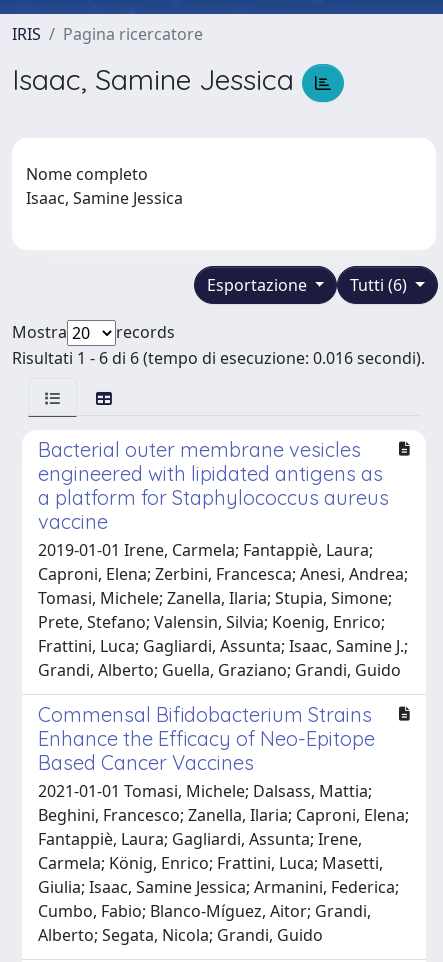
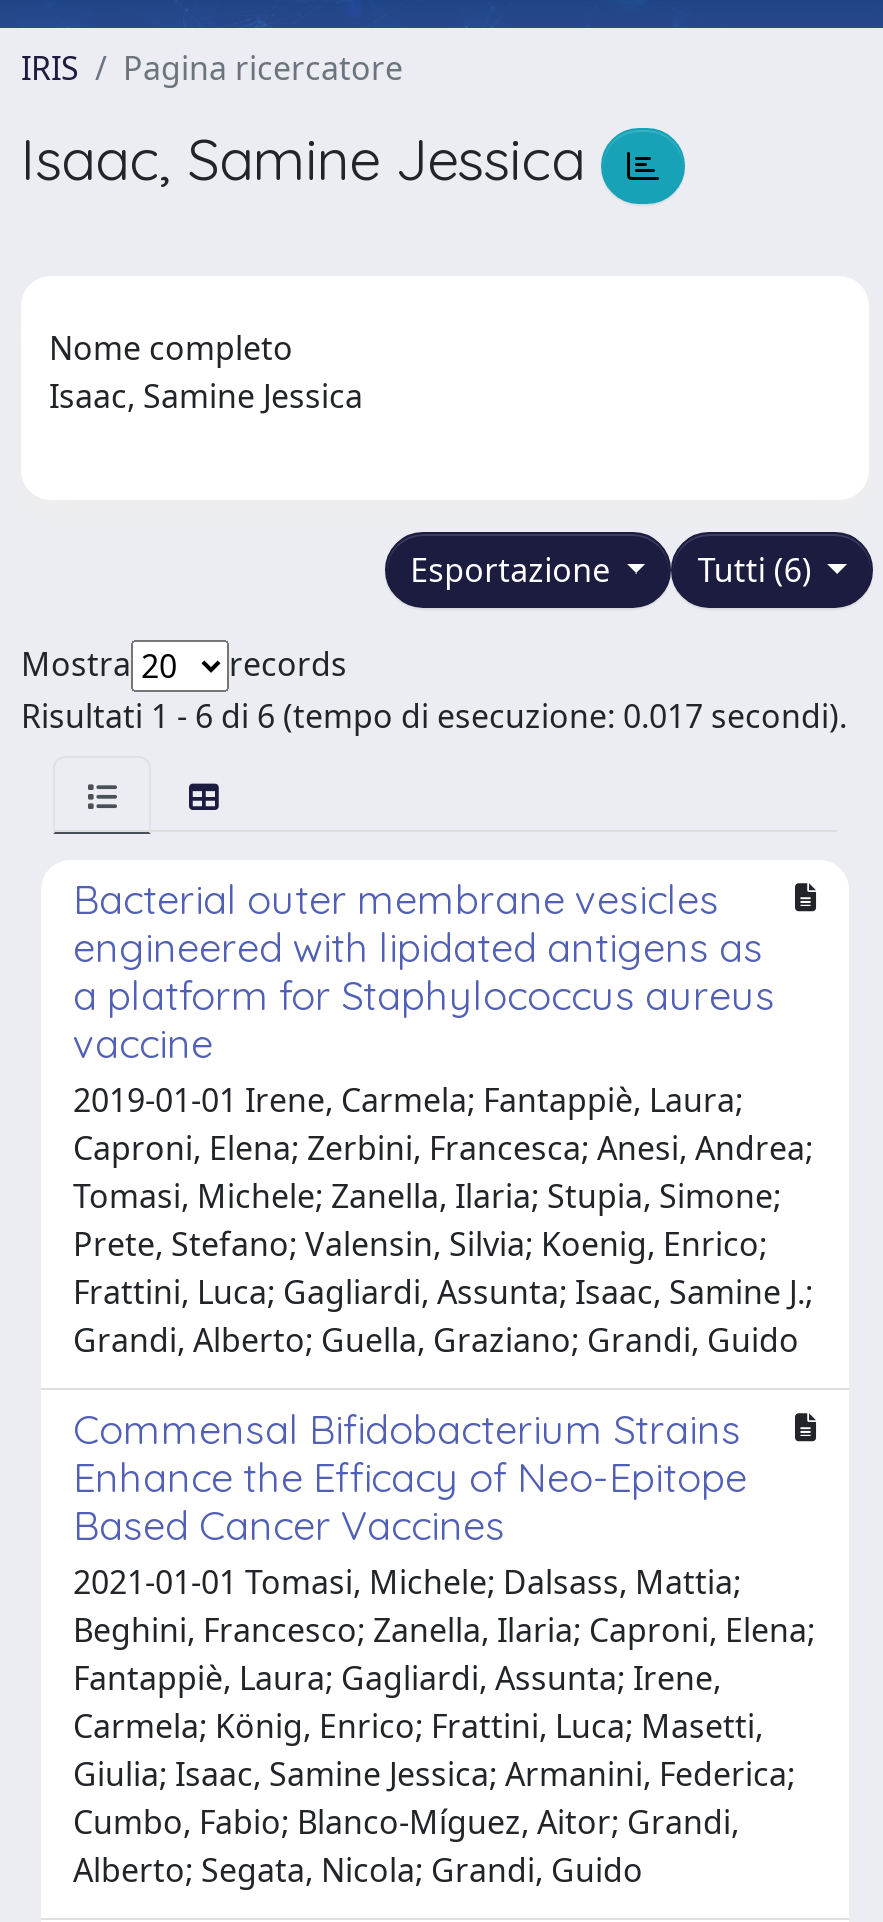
- Risultati 1 - 6 di 6 (tempo di esecuzione: 0.016 secondi).
+ Risultati 1 - 6 di 6 (tempo di esecuzione: 0.017 secondi).
